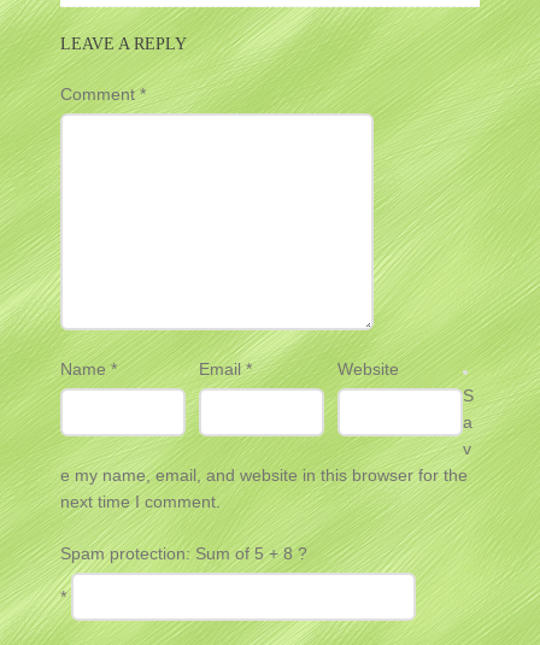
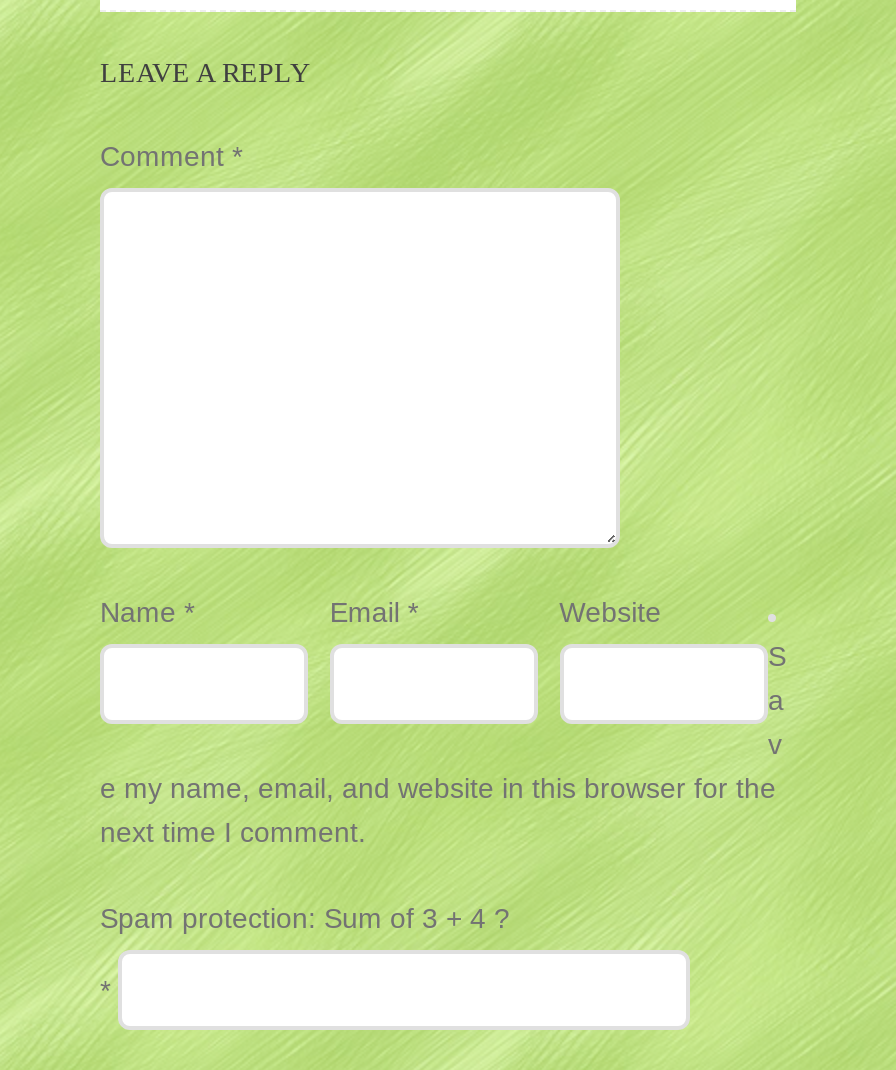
- Spam protection: Sum of 5 + 8 ?
+ Spam protection: Sum of 3 + 4 ?
